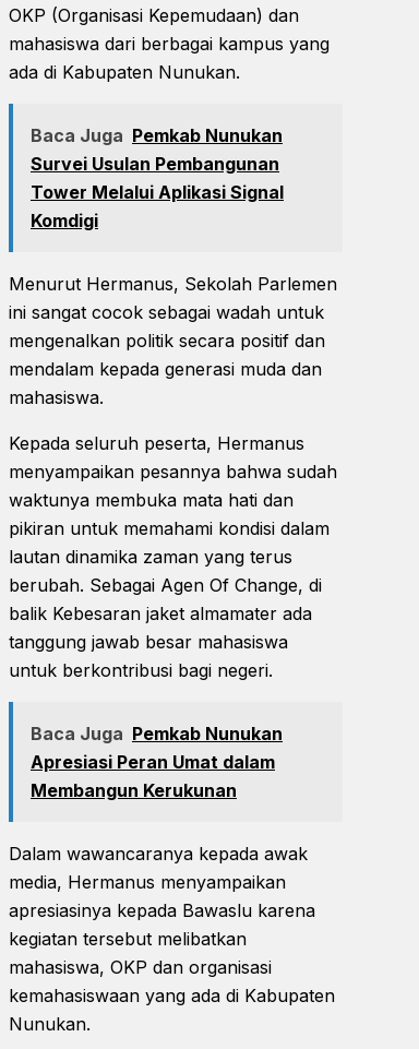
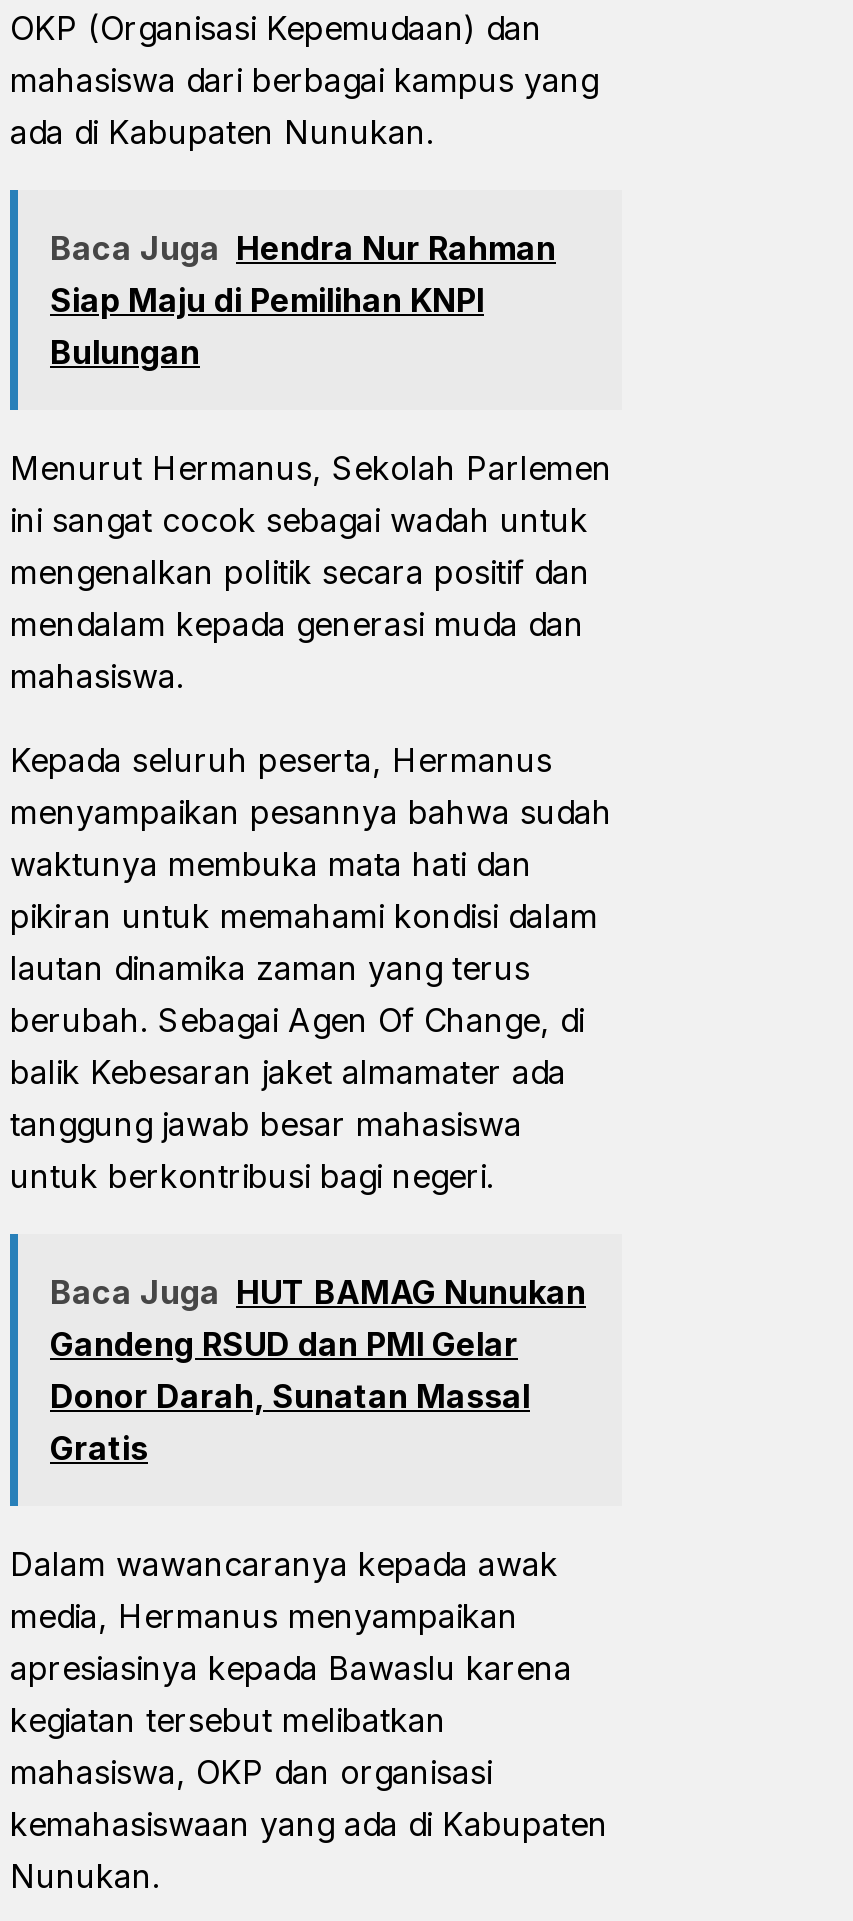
- Baca Juga Pemkab Nunukan
- Survei Usulan Pembangunan
- Tower Melalui Aplikasi Signal
- Komdigi
+ Baca Juga Hendra Nur Rahman
+ Siap Maju di Pemilihan KNPI
+ Bulungan

moved up: Menurut Hermanus, Sekolah Parlemen | ini sangat cocok sebagai wadah untuk | mengenalkan politik secara positif dan | ... | tanggung jawab besar mahasiswa | untuk berkontribusi bagi negeri.

- Baca Juga Pemkab Nunukan
- Apresiasi Peran Umat dalam
- Membangun Kerukunan
+ Baca Juga HUT BAMAG Nunukan
+ Gandeng RSUD dan PMI Gelar
+ Donor Darah, Sunatan Massal
+ Gratis
